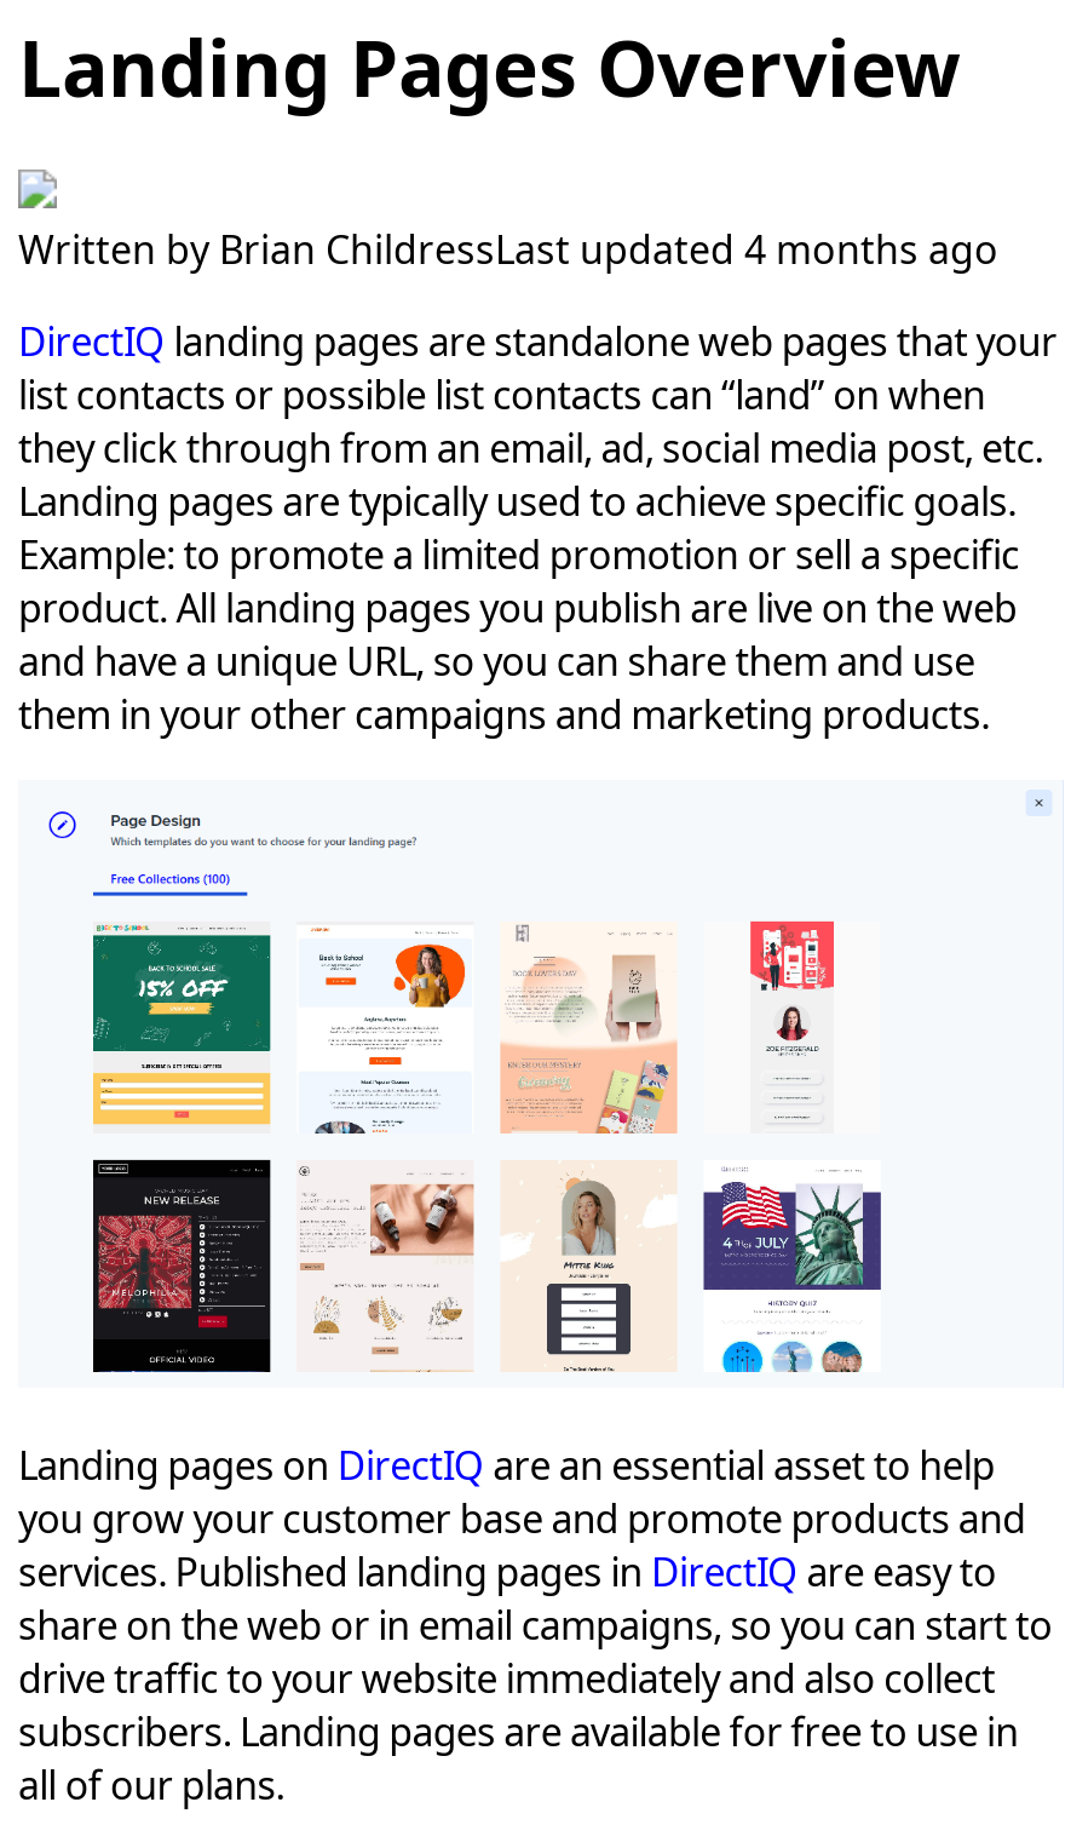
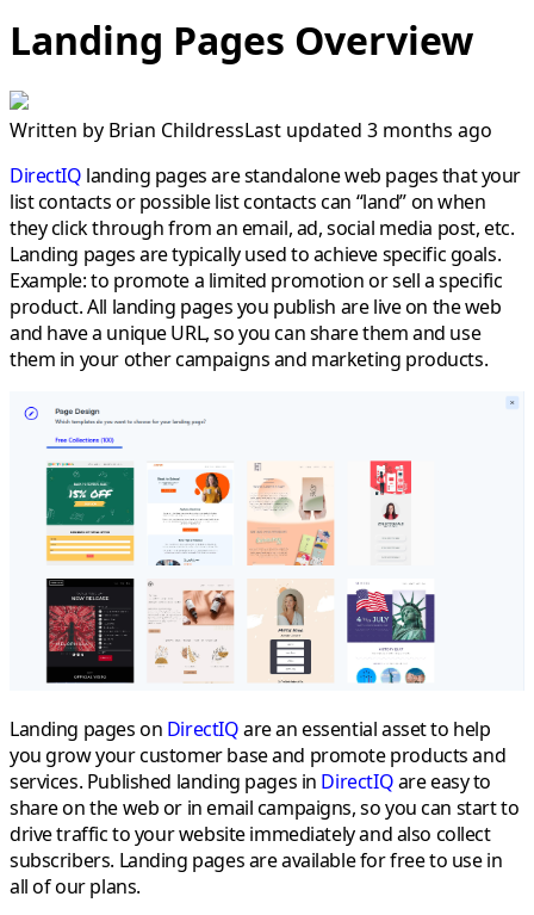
- Written by Brian ChildressLast updated 4 months ago
+ Written by Brian ChildressLast updated 3 months ago
